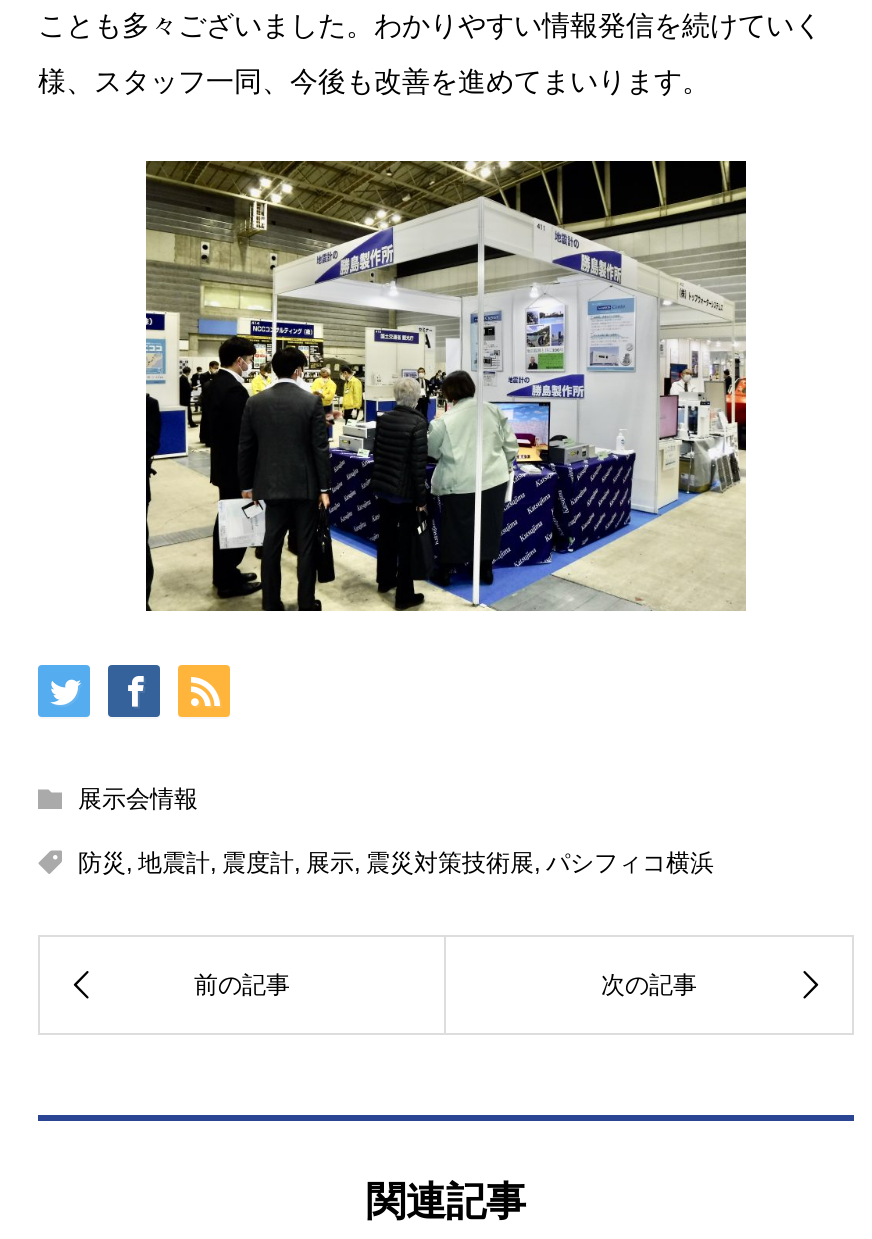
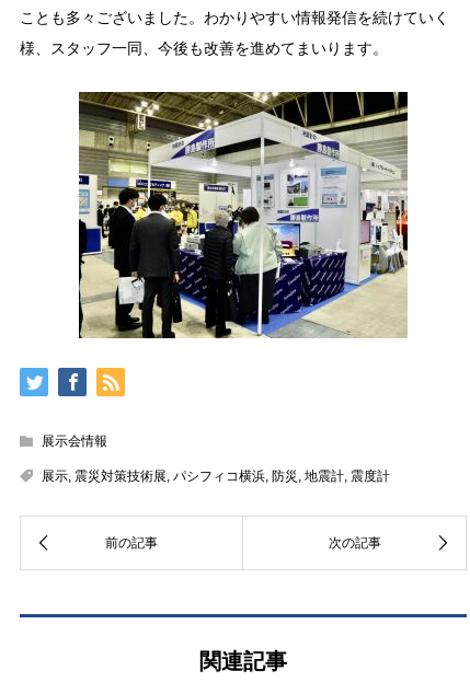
- 防災,地震計,震度計,展示,震災対策技術展,パシフィコ横浜
+ 展示,震災対策技術展,パシフィコ横浜,防災,地震計,震度計
